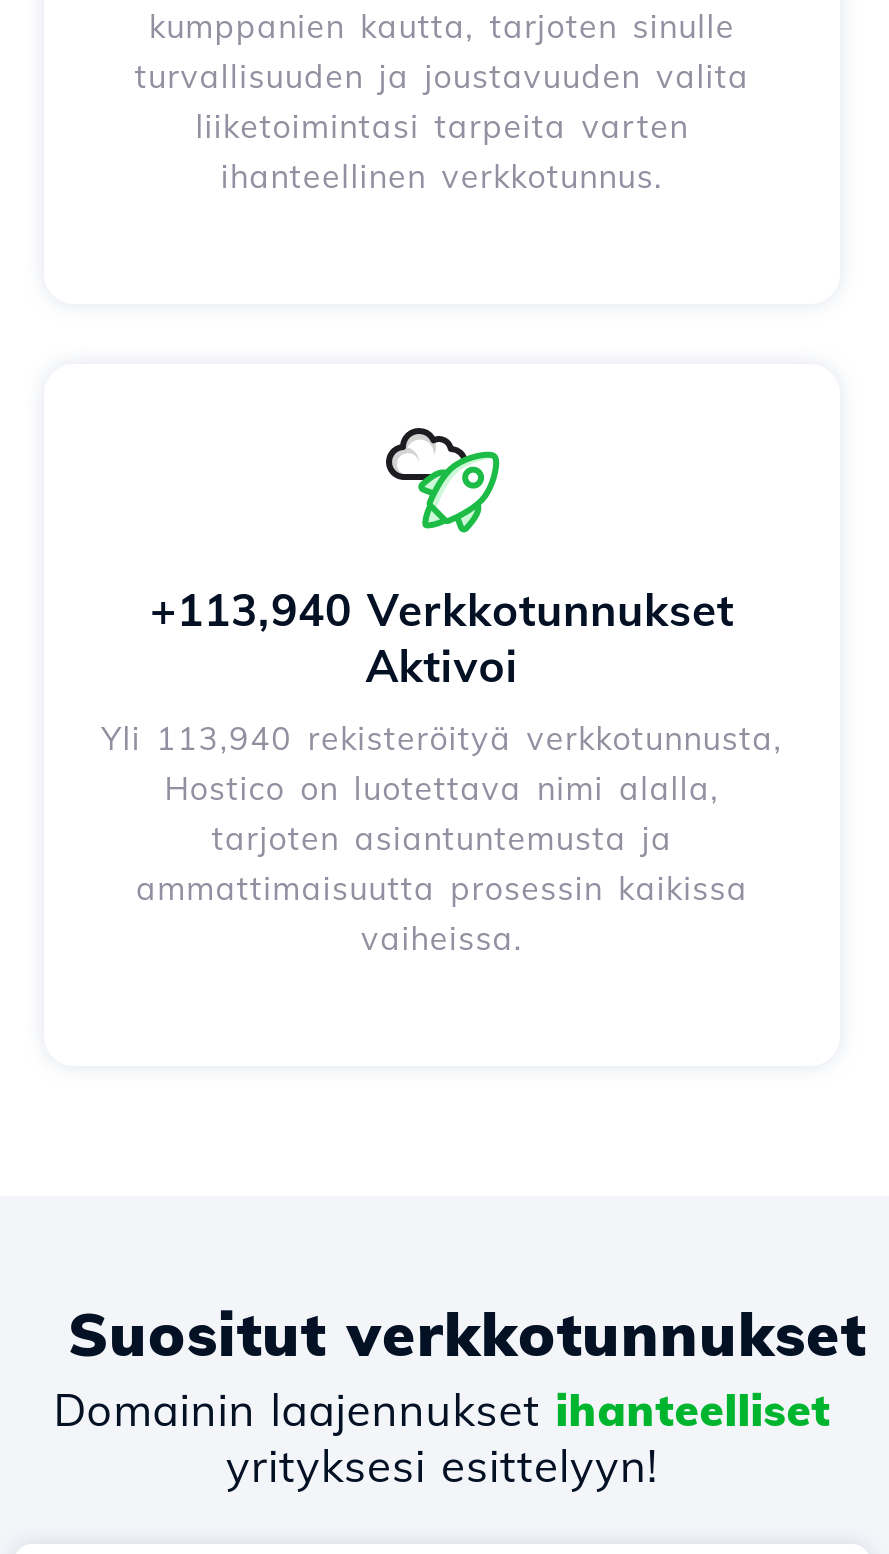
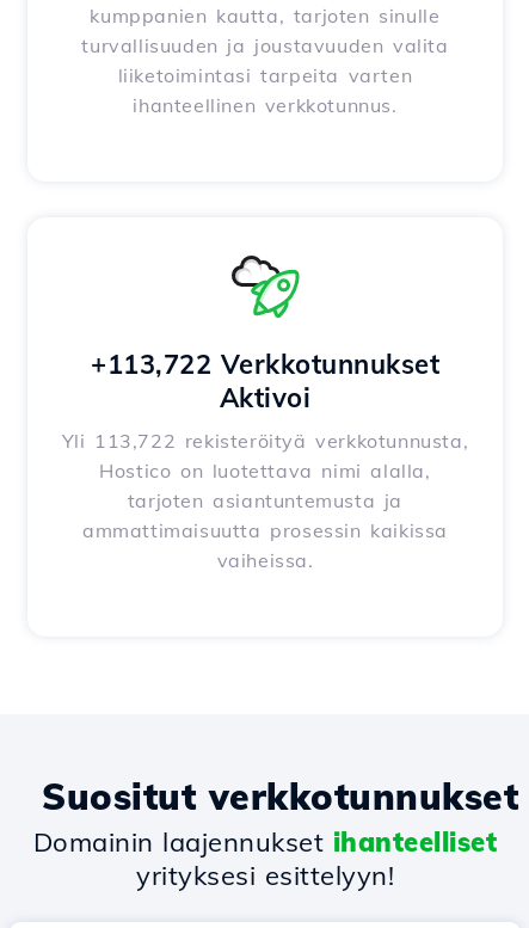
- +113,940 Verkkotunnukset
+ +113,722 Verkkotunnukset

- Yli 113,940 rekisteröityä verkkotunnusta,
+ Yli 113,722 rekisteröityä verkkotunnusta,
